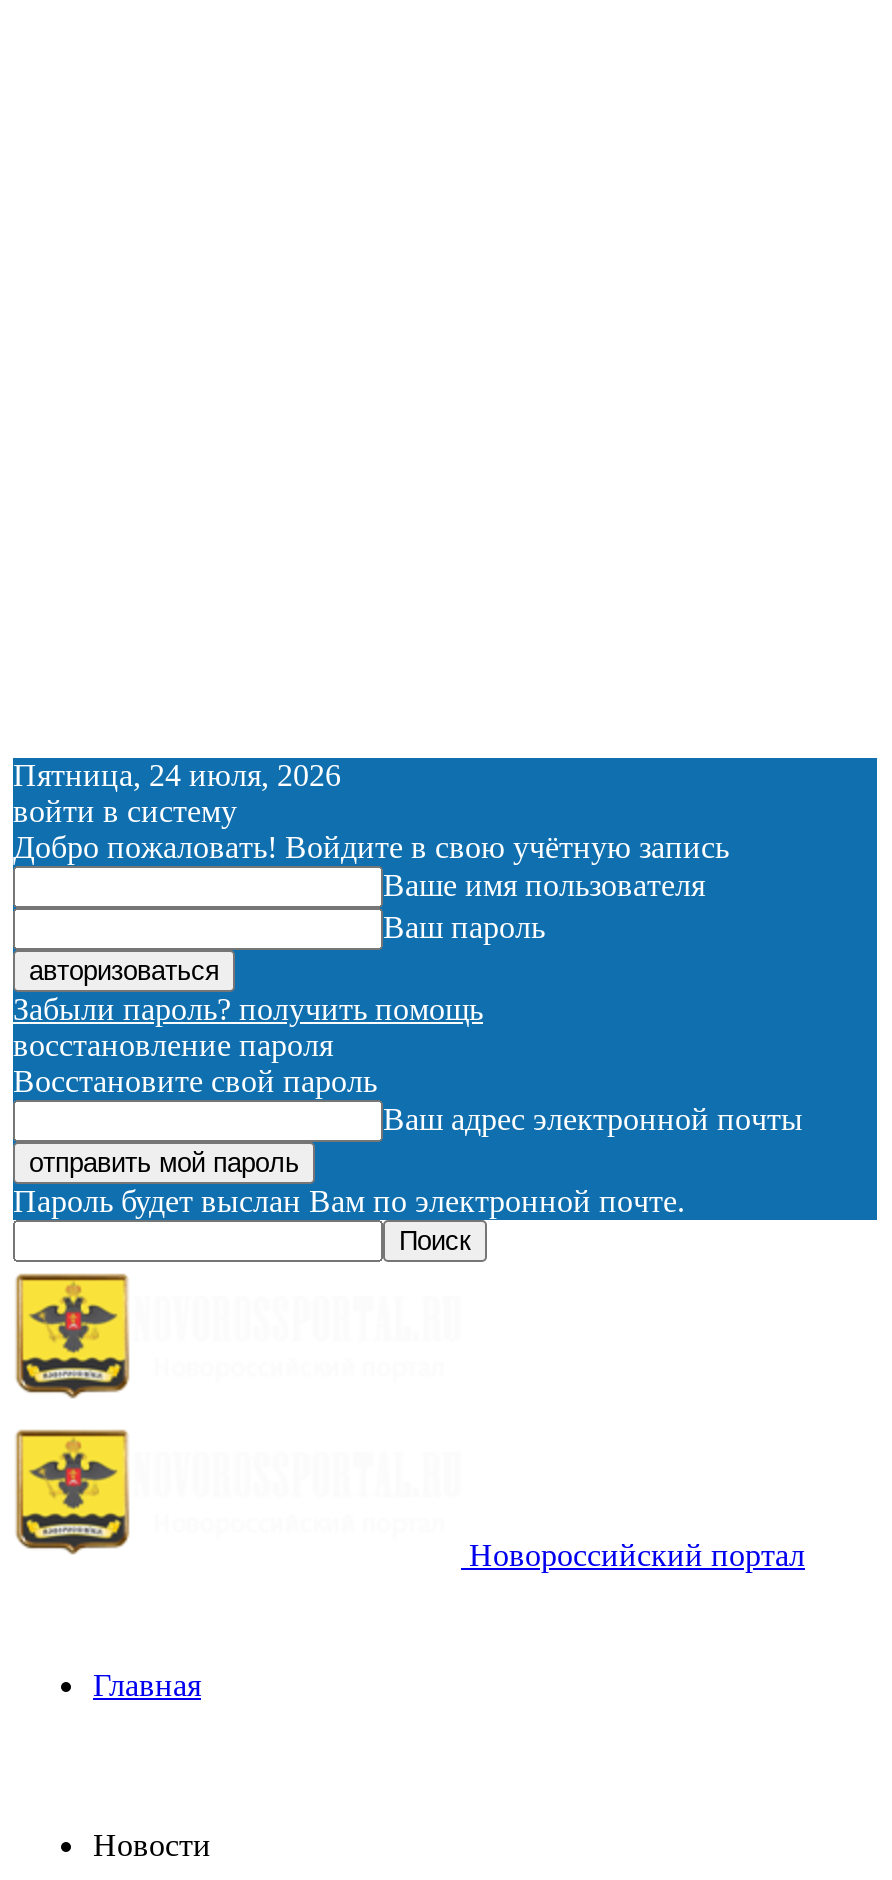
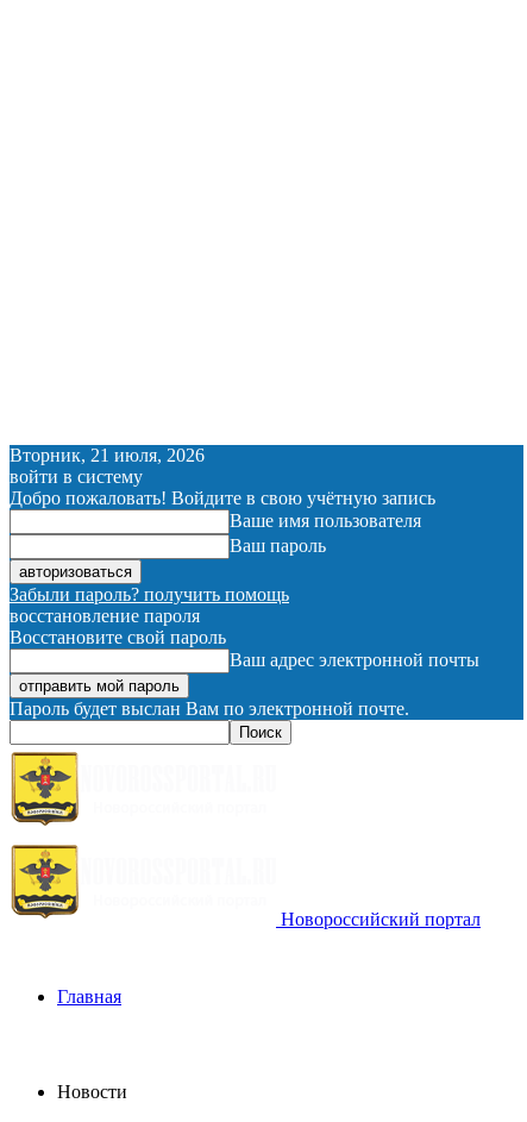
- Пятница, 24 июля, 2026
+ Вторник, 21 июля, 2026
